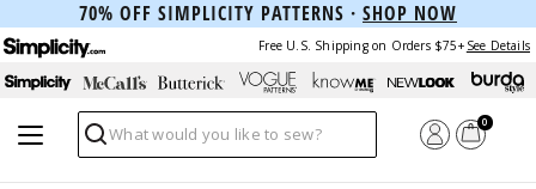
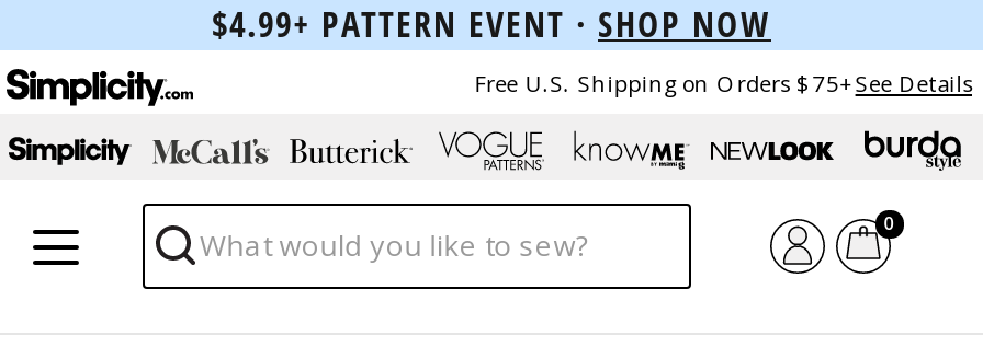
- 70% OFF SIMPLICITY PATTERNS · SHOP NOW
+ $4.99+ PATTERN EVENT · SHOP NOW
